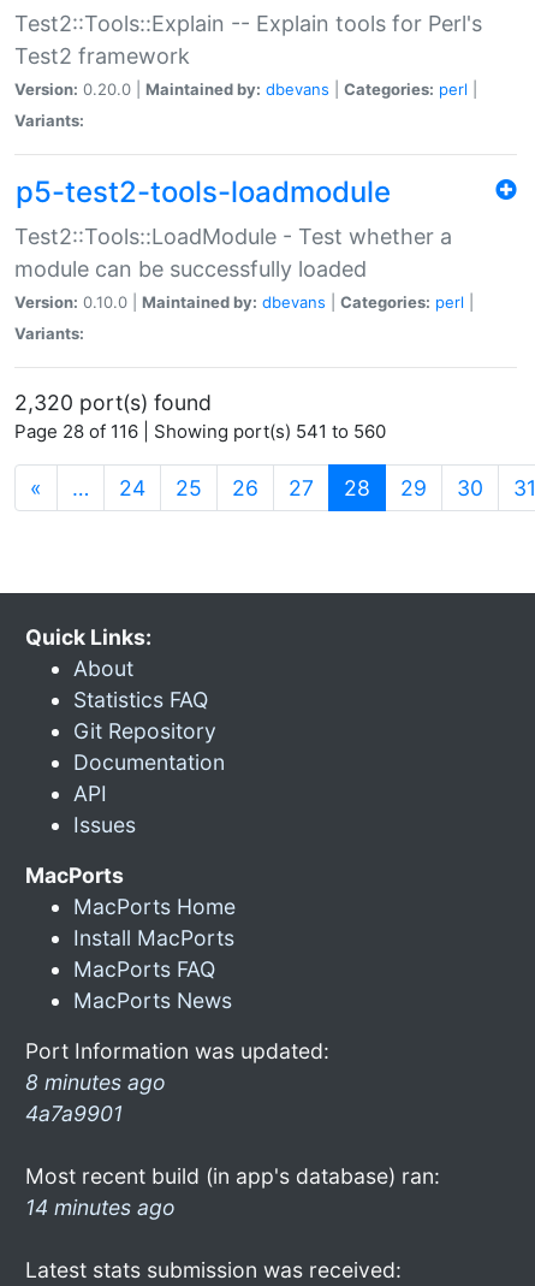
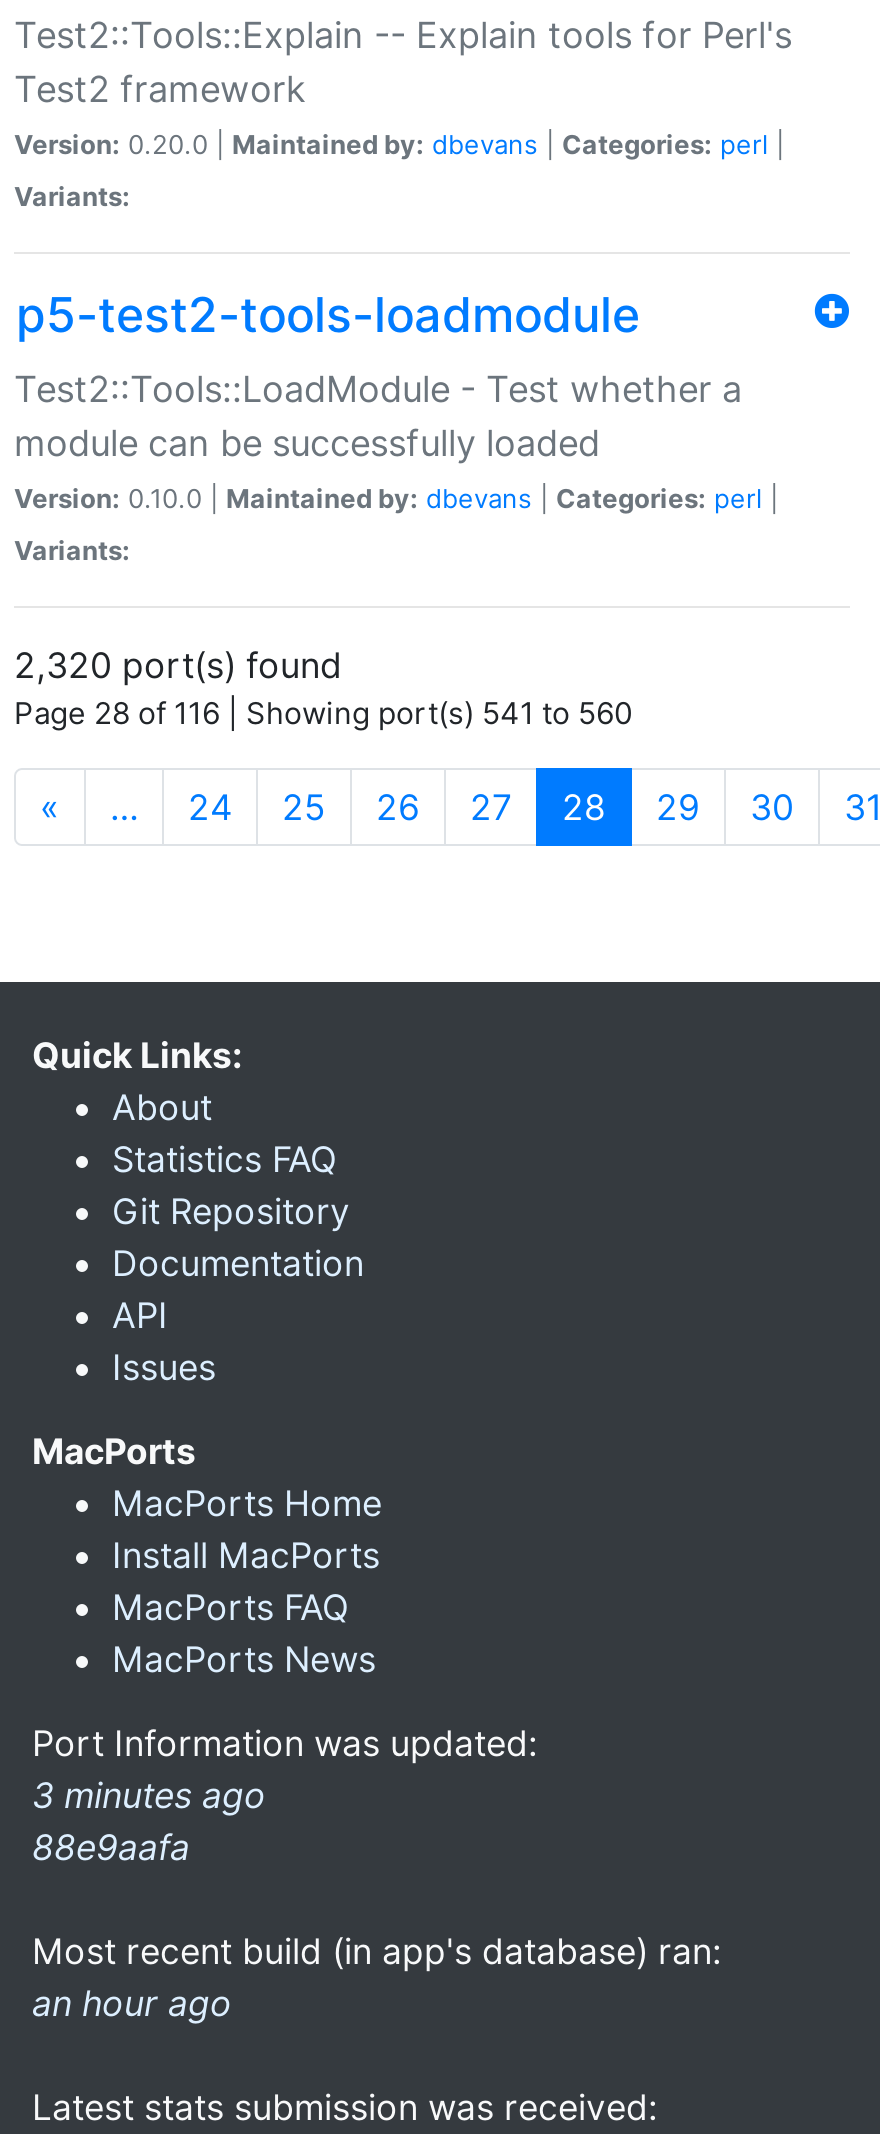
- 8 minutes ago
- 4a7a9901
+ 3 minutes ago
+ 88e9aafa

- 14 minutes ago
+ an hour ago
